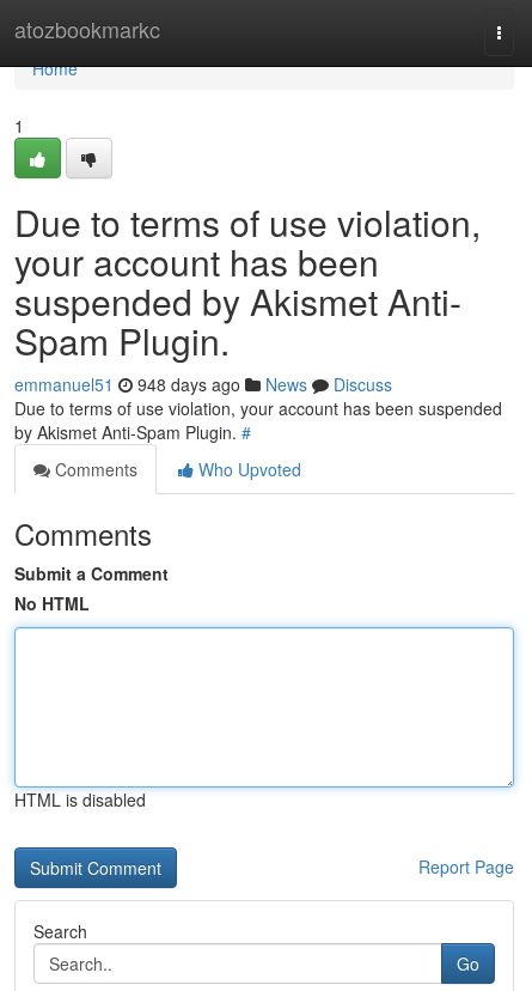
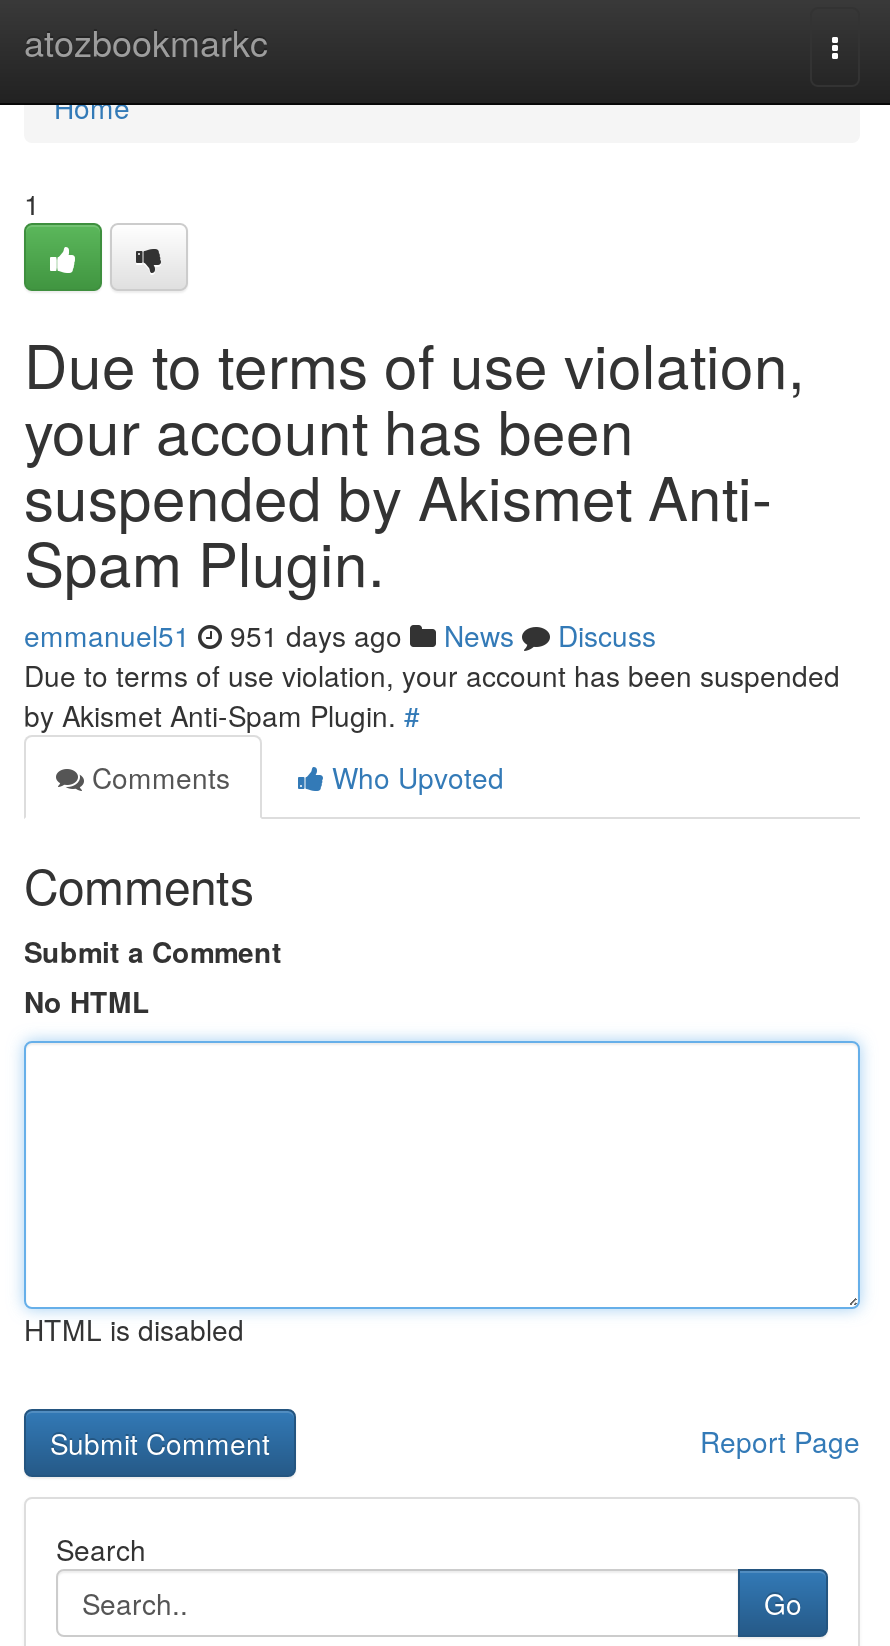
- emmanuel51 948 days ago News Discuss
+ emmanuel51 951 days ago News Discuss
